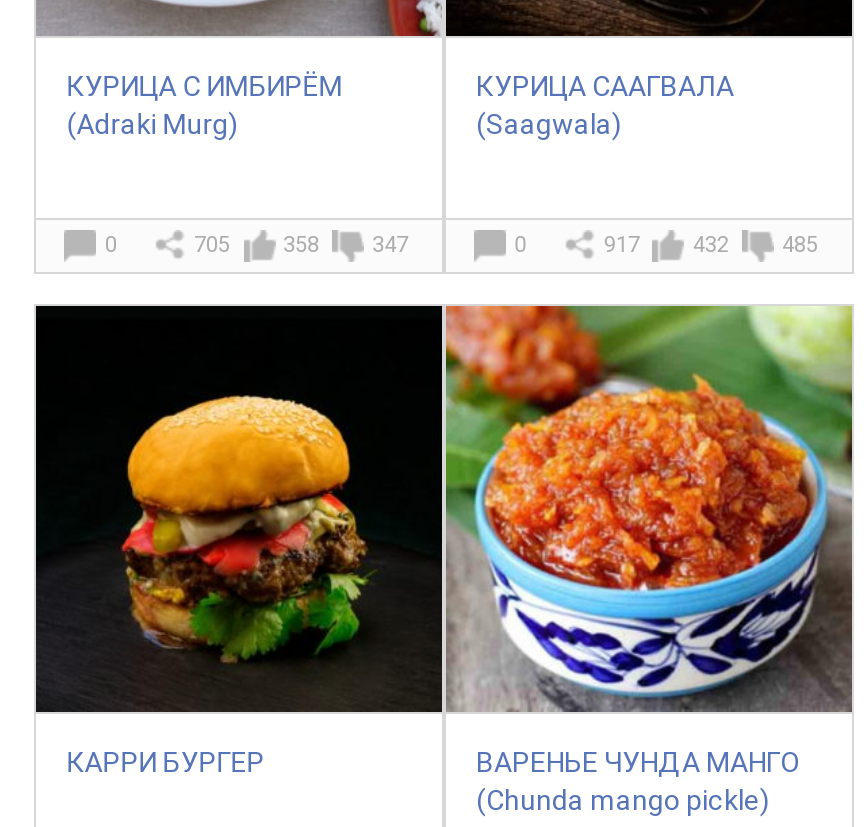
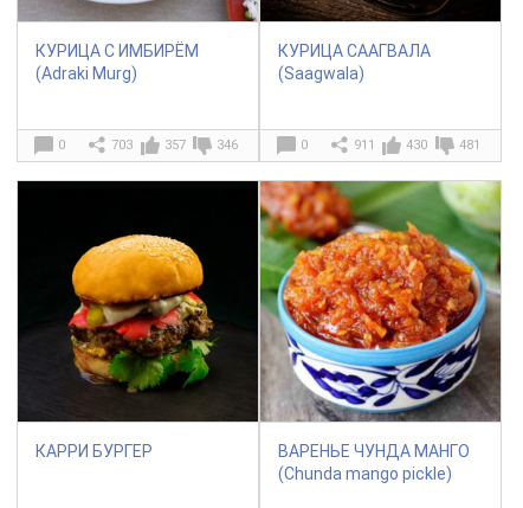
- 705
+ 703

- 358
+ 357

- 347
+ 346

- 917
+ 911

- 432
+ 430

- 485
+ 481
